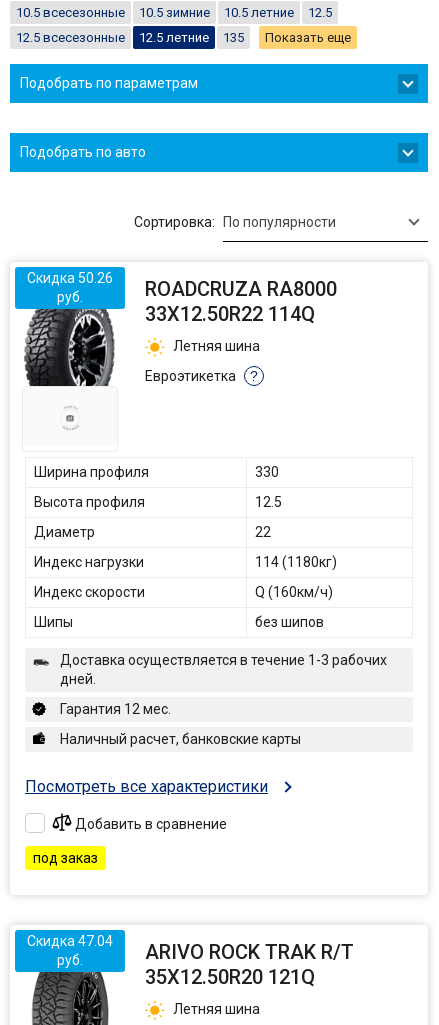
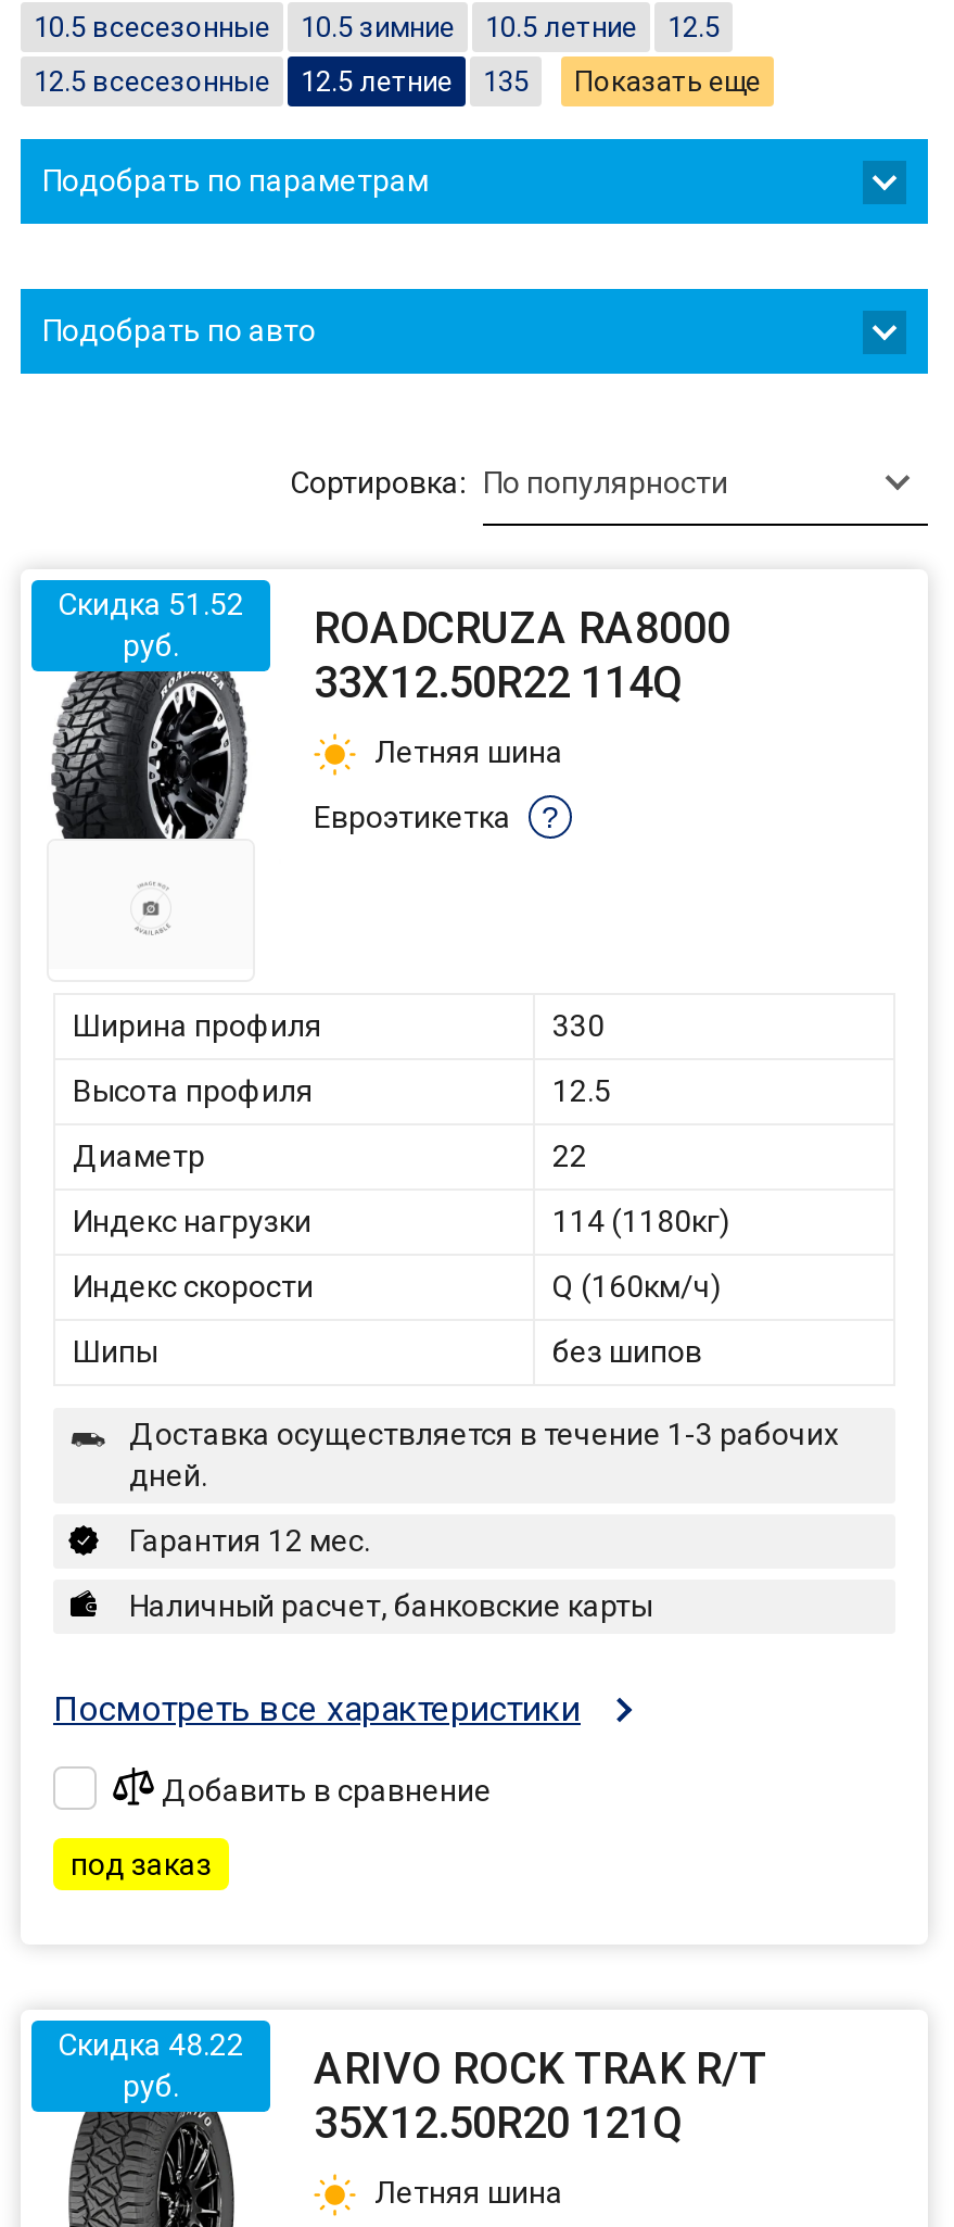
- Скидка 50.26 ROADCRUZA RA8000
+ Скидка 51.52 ROADCRUZA RA8000

- Скидка 47.04 ARIVO ROCK TRAK R/T
+ Скидка 48.22 ARIVO ROCK TRAK R/T
